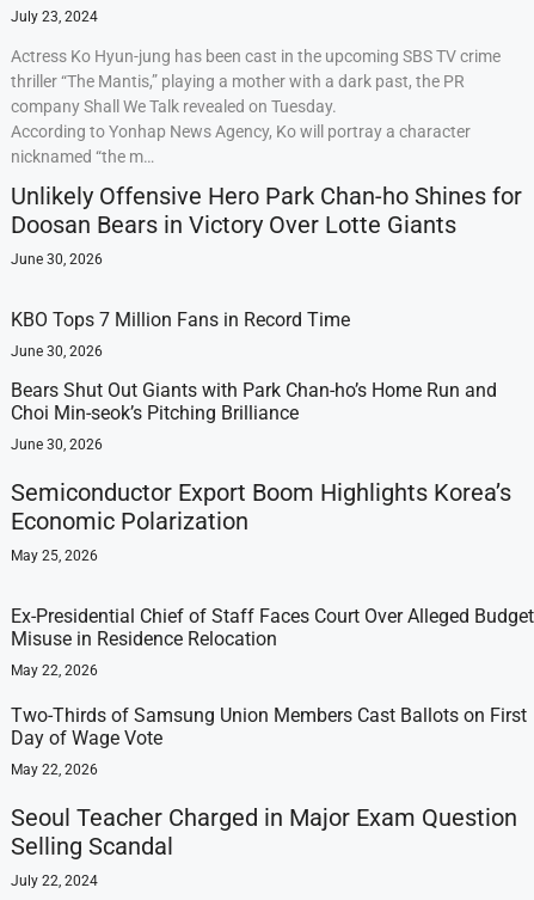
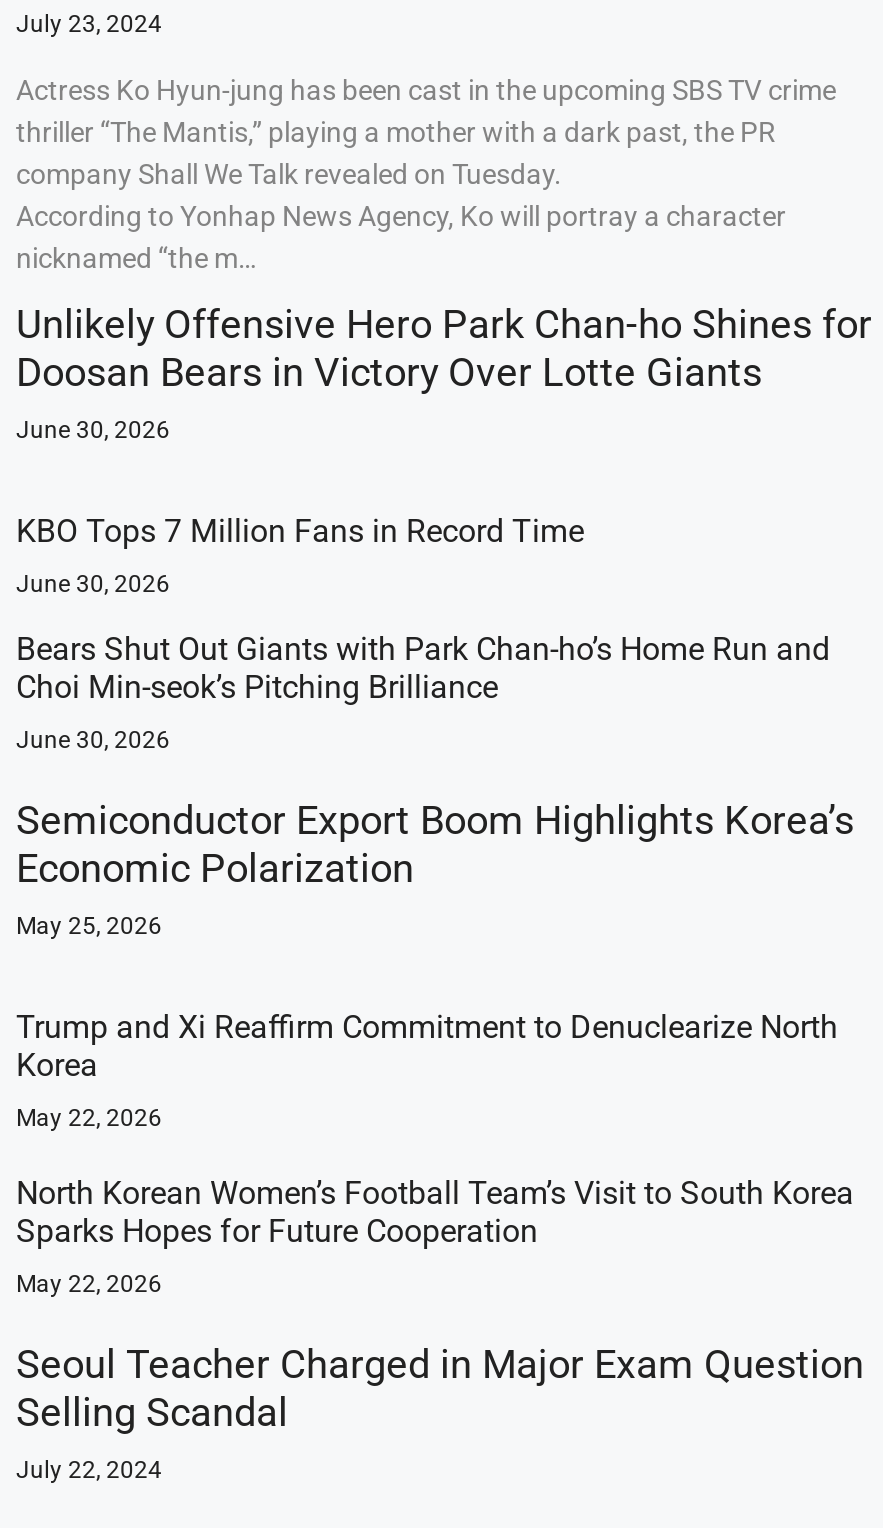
- Ex-Presidential Chief of Staff Faces Court Over Alleged Budget
- Misuse in Residence Relocation
+ Trump and Xi Reaffirm Commitment to Denuclearize North
+ Korea

- Two-Thirds of Samsung Union Members Cast Ballots on First
- Day of Wage Vote
+ North Korean Women’s Football Team’s Visit to South Korea
+ Sparks Hopes for Future Cooperation
